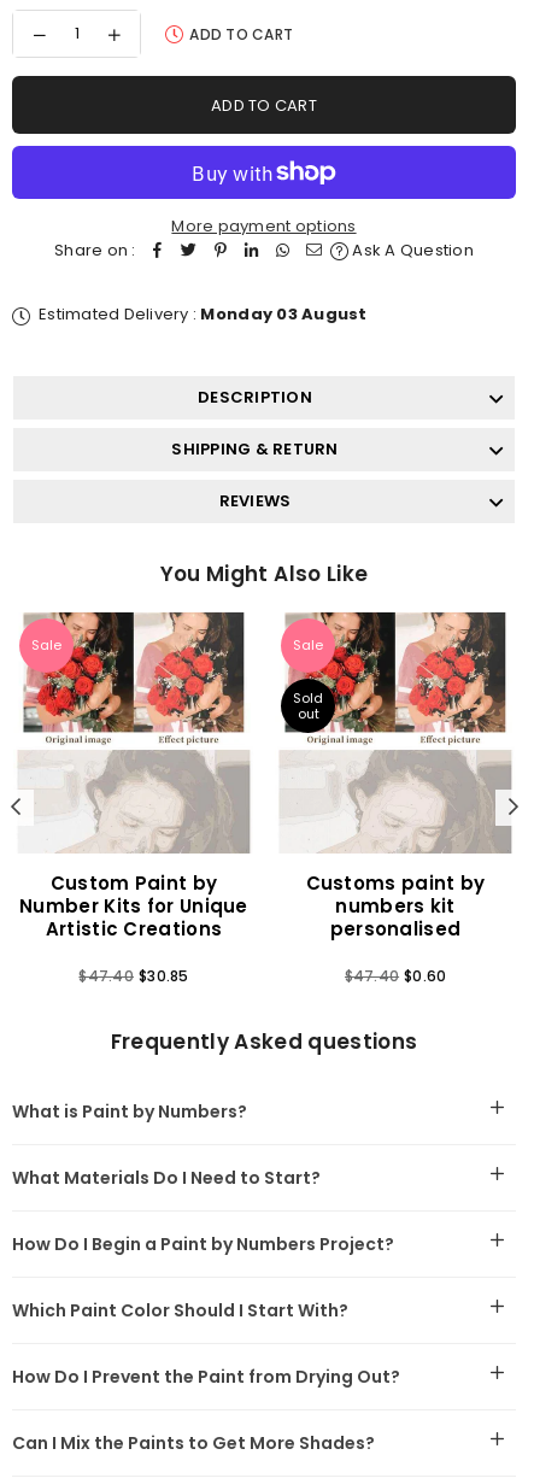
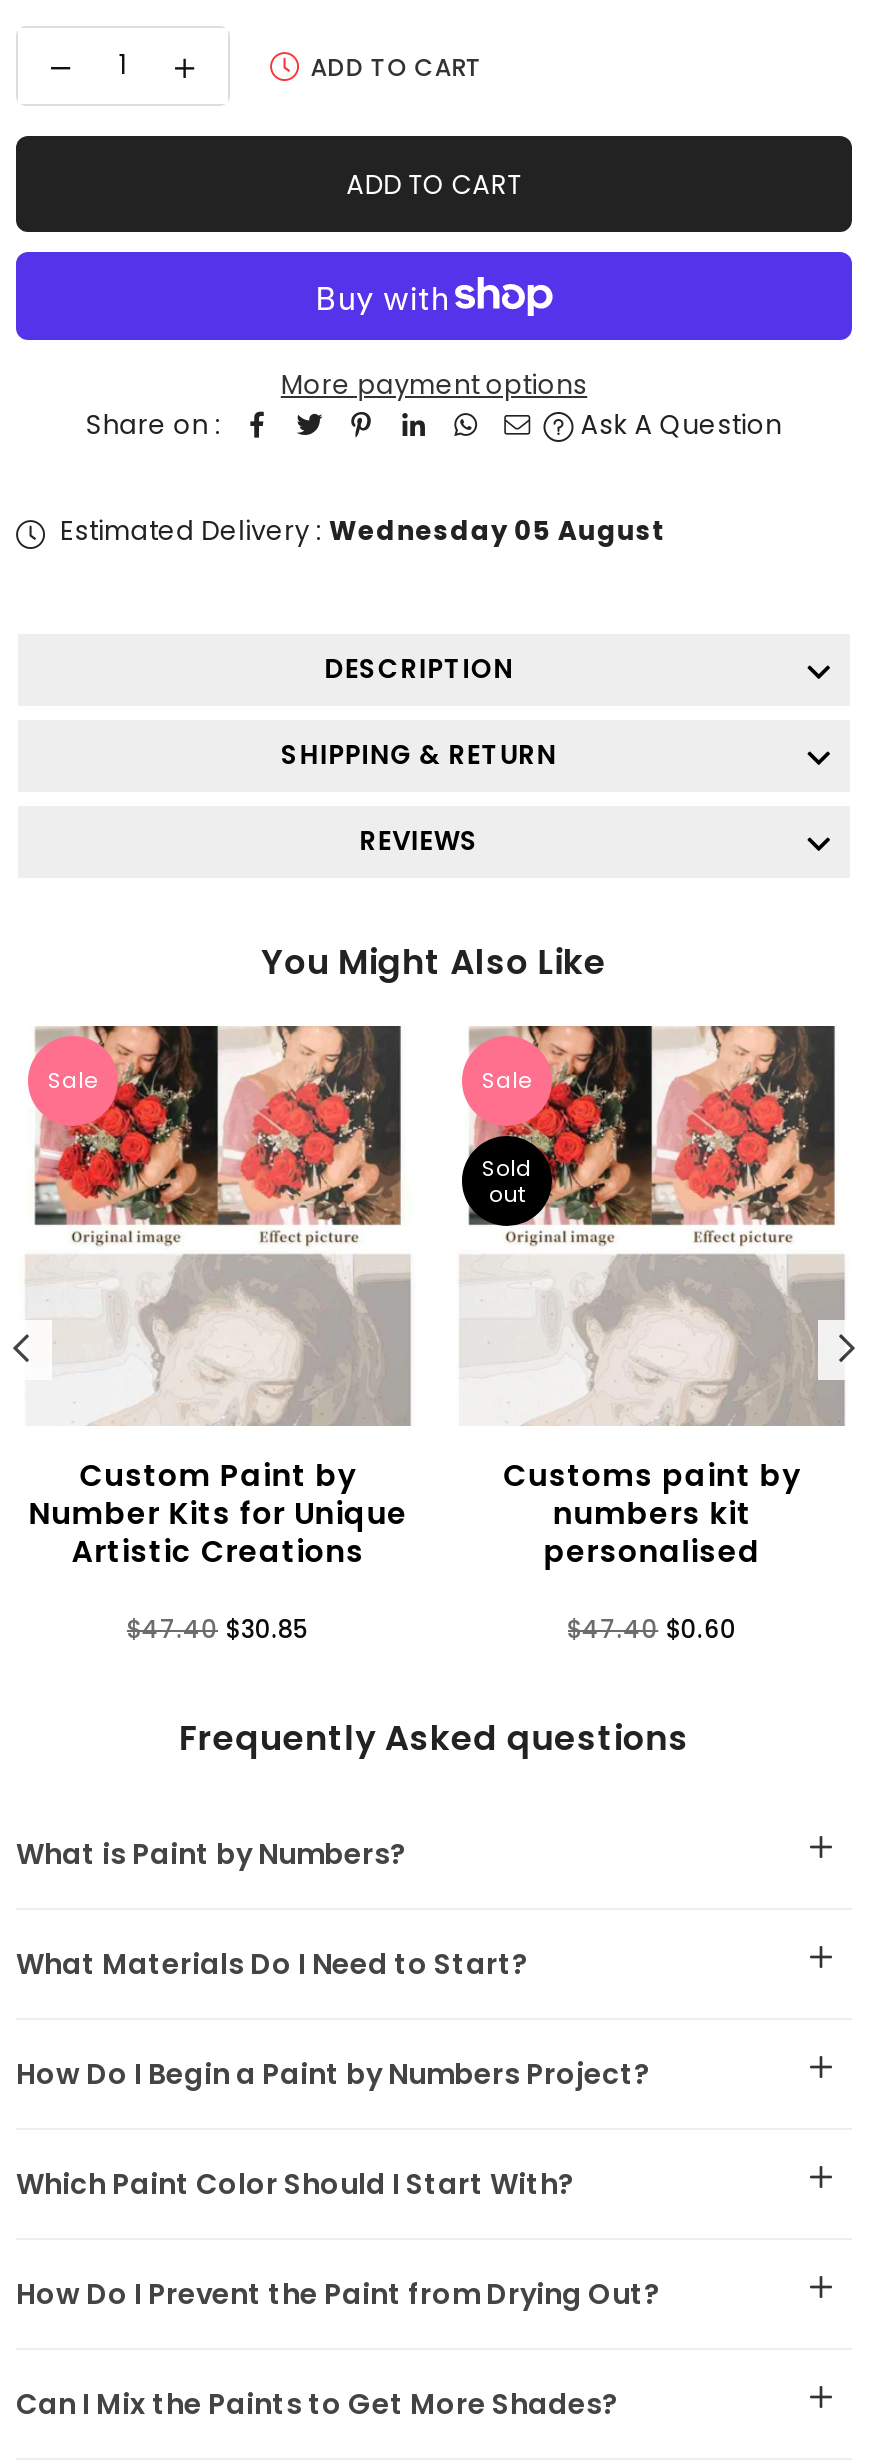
- Estimated Delivery : Monday 03 August
+ Estimated Delivery : Wednesday 05 August
